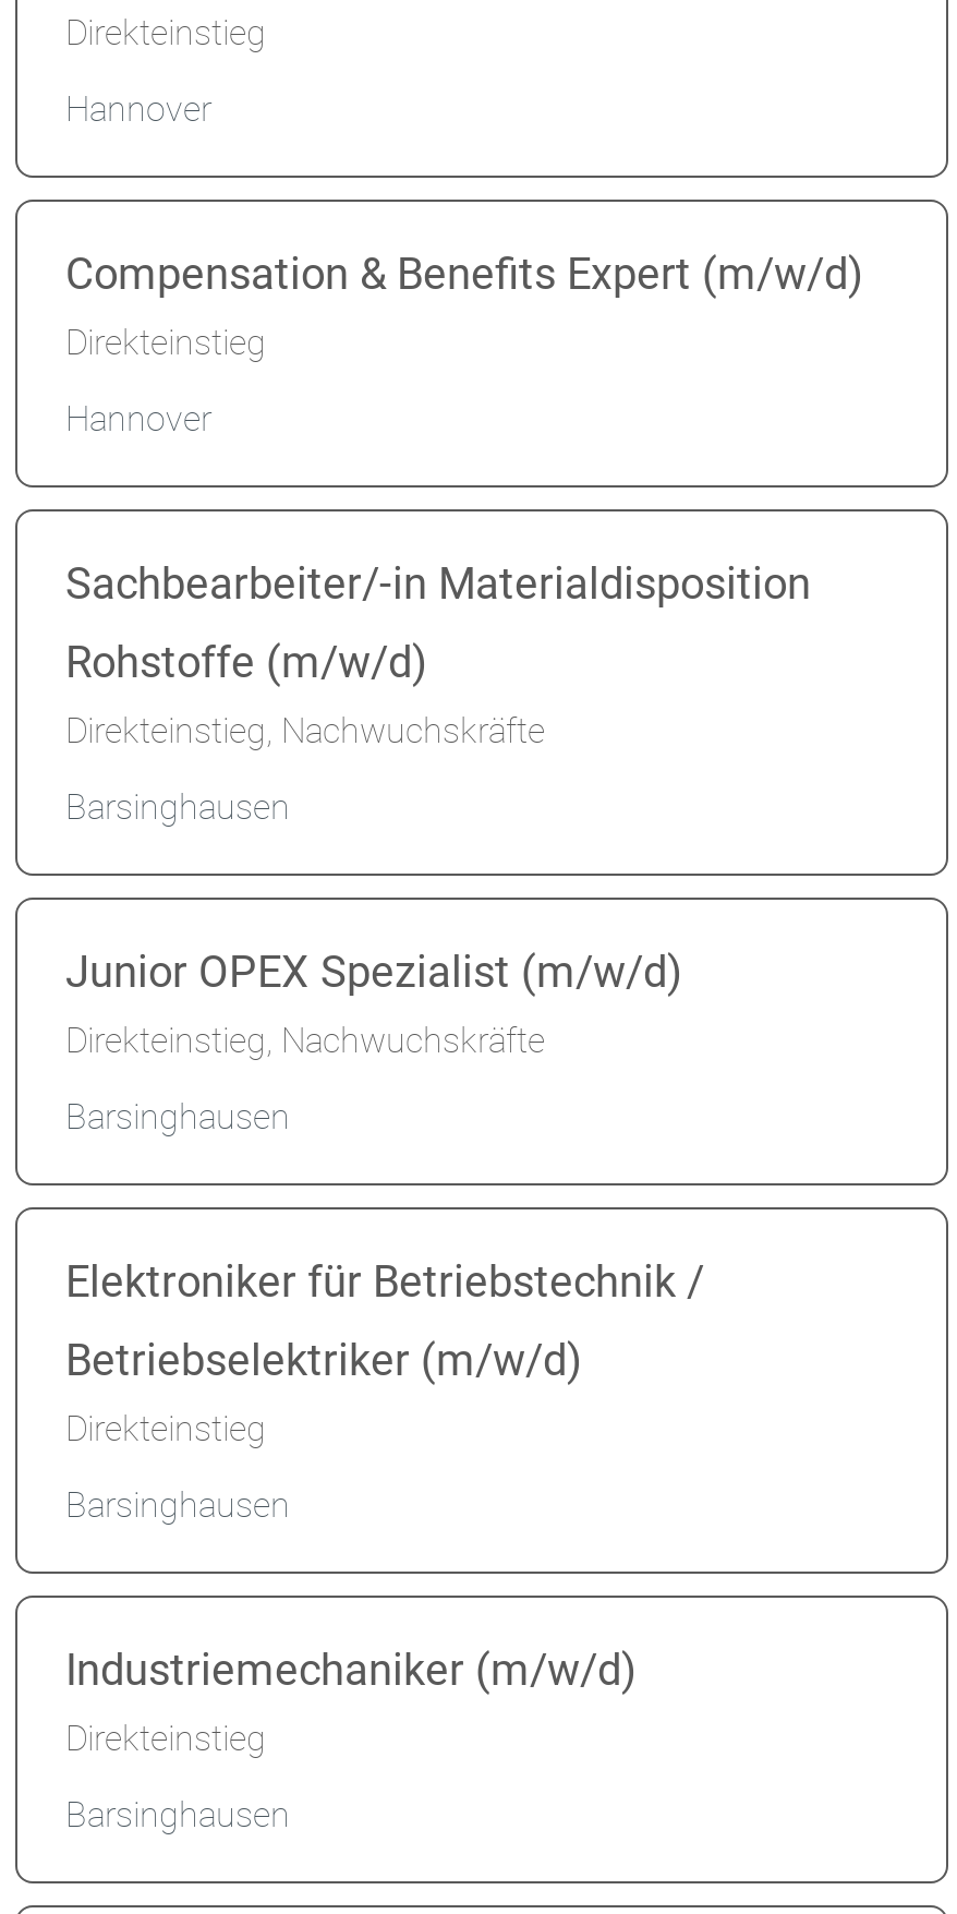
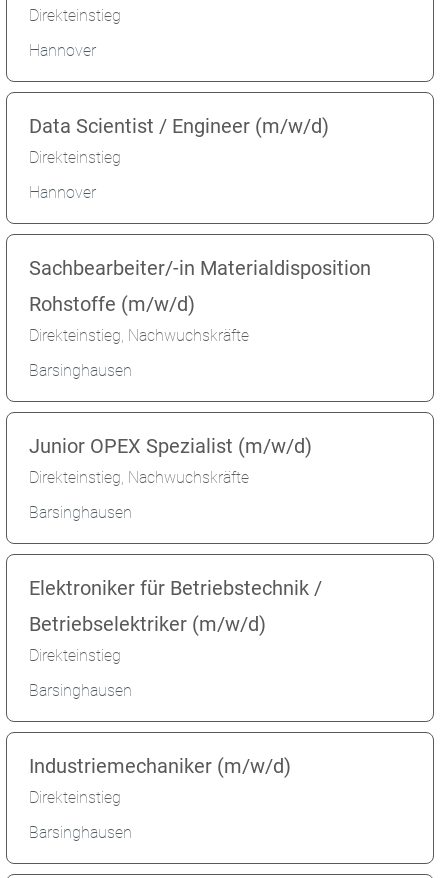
- Compensation & Benefits Expert (m/w/d)
+ Data Scientist / Engineer (m/w/d)
